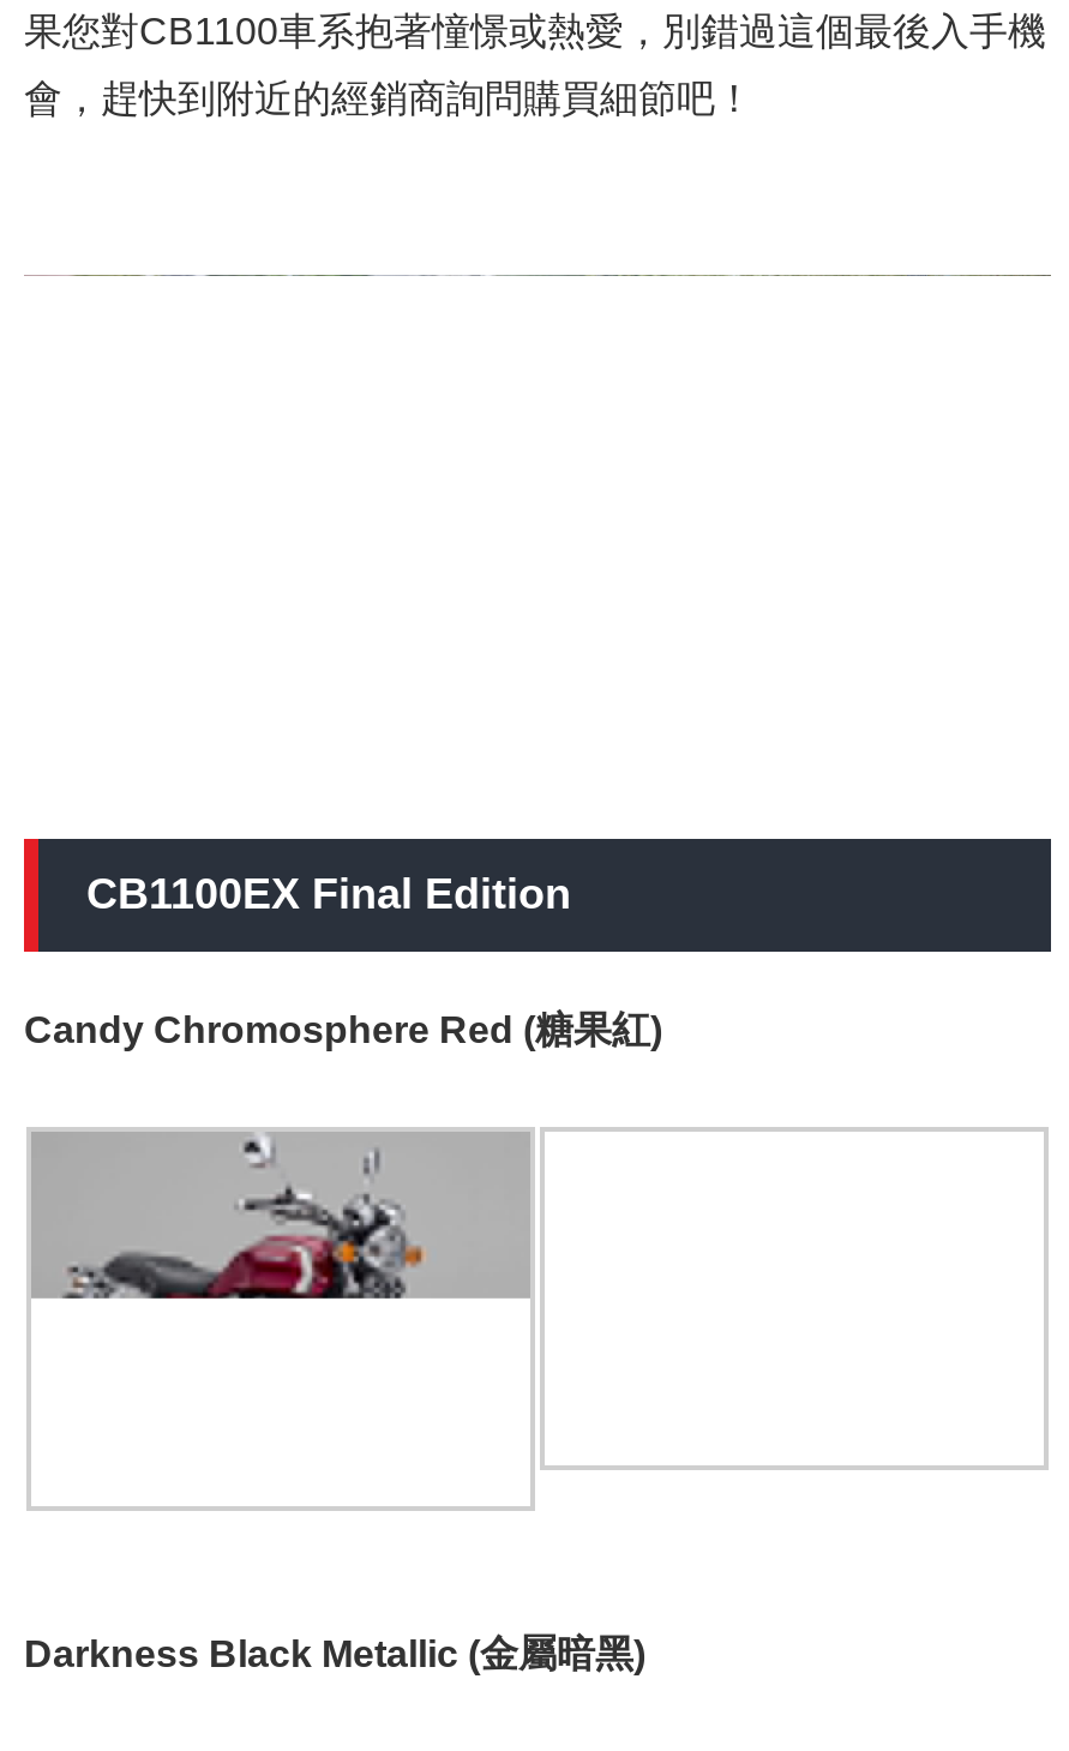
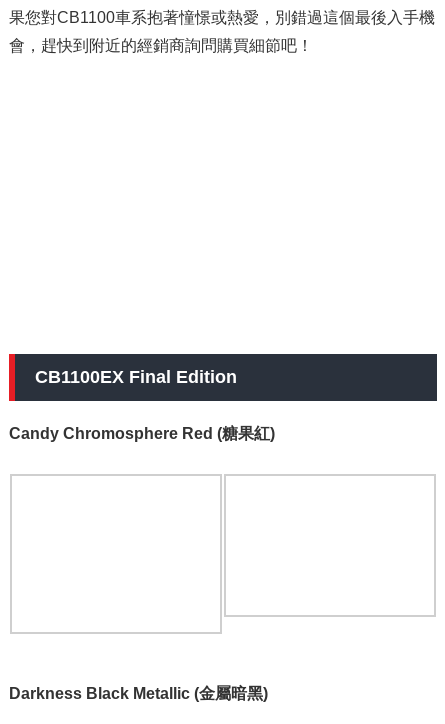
- [image]
